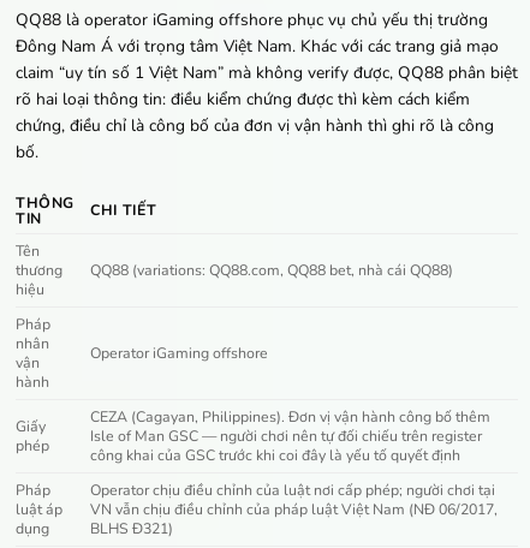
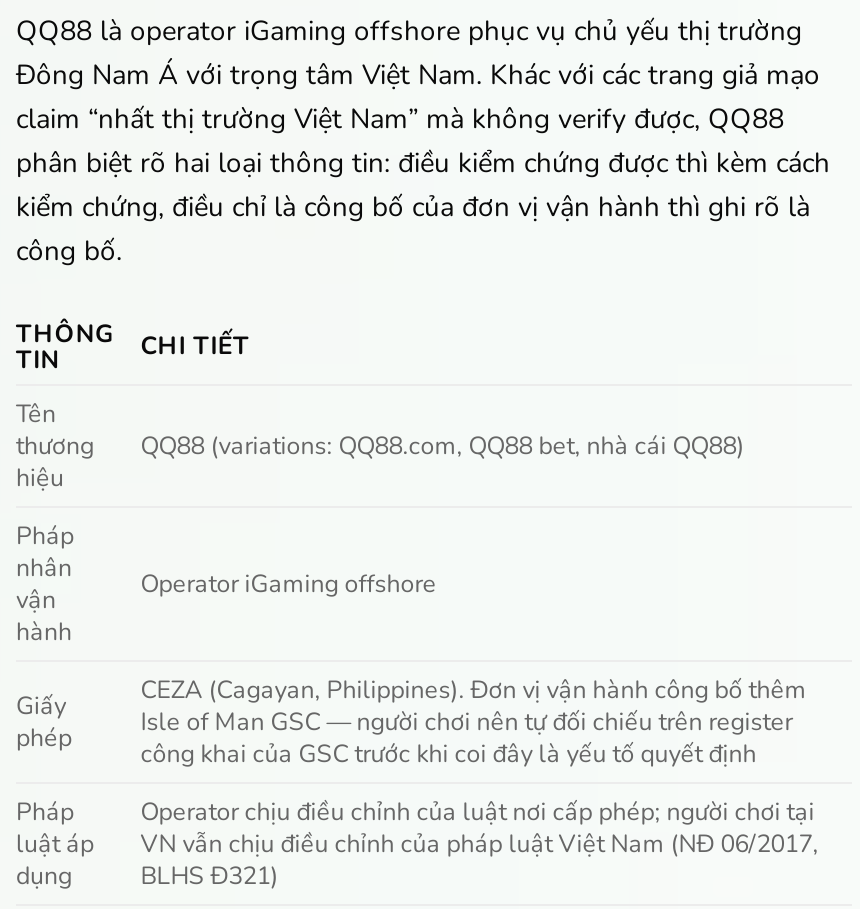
- claim “uy tín số 1 Việt Nam” mà không verify được, QQ88 phân biệt
- rõ hai loại thông tin: điều kiểm chứng được thì kèm cách kiểm
- chứng, điều chỉ là công bố của đơn vị vận hành thì ghi rõ là công
- bố.
+ claim “nhất thị trường Việt Nam” mà không verify được, QQ88
+ phân biệt rõ hai loại thông tin: điều kiểm chứng được thì kèm cách
+ kiểm chứng, điều chỉ là công bố của đơn vị vận hành thì ghi rõ là
+ công bố.
